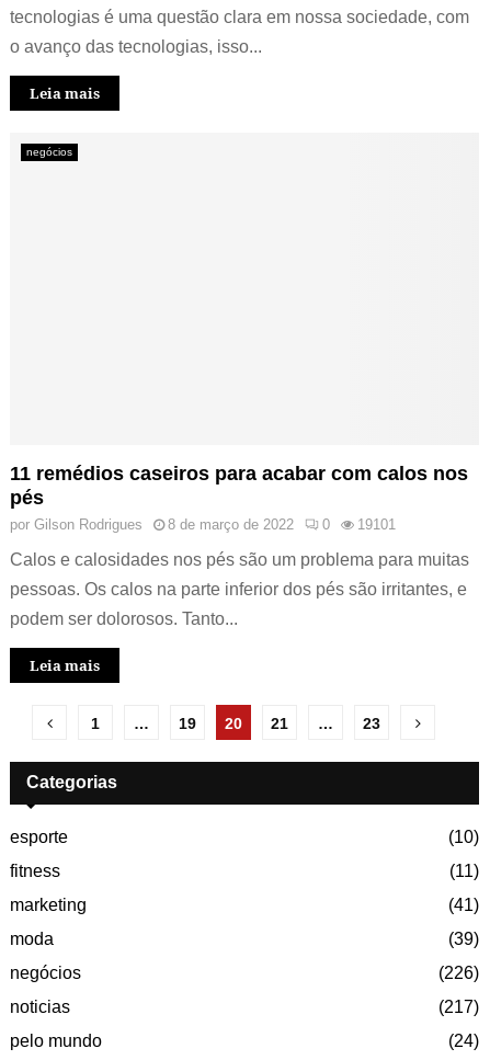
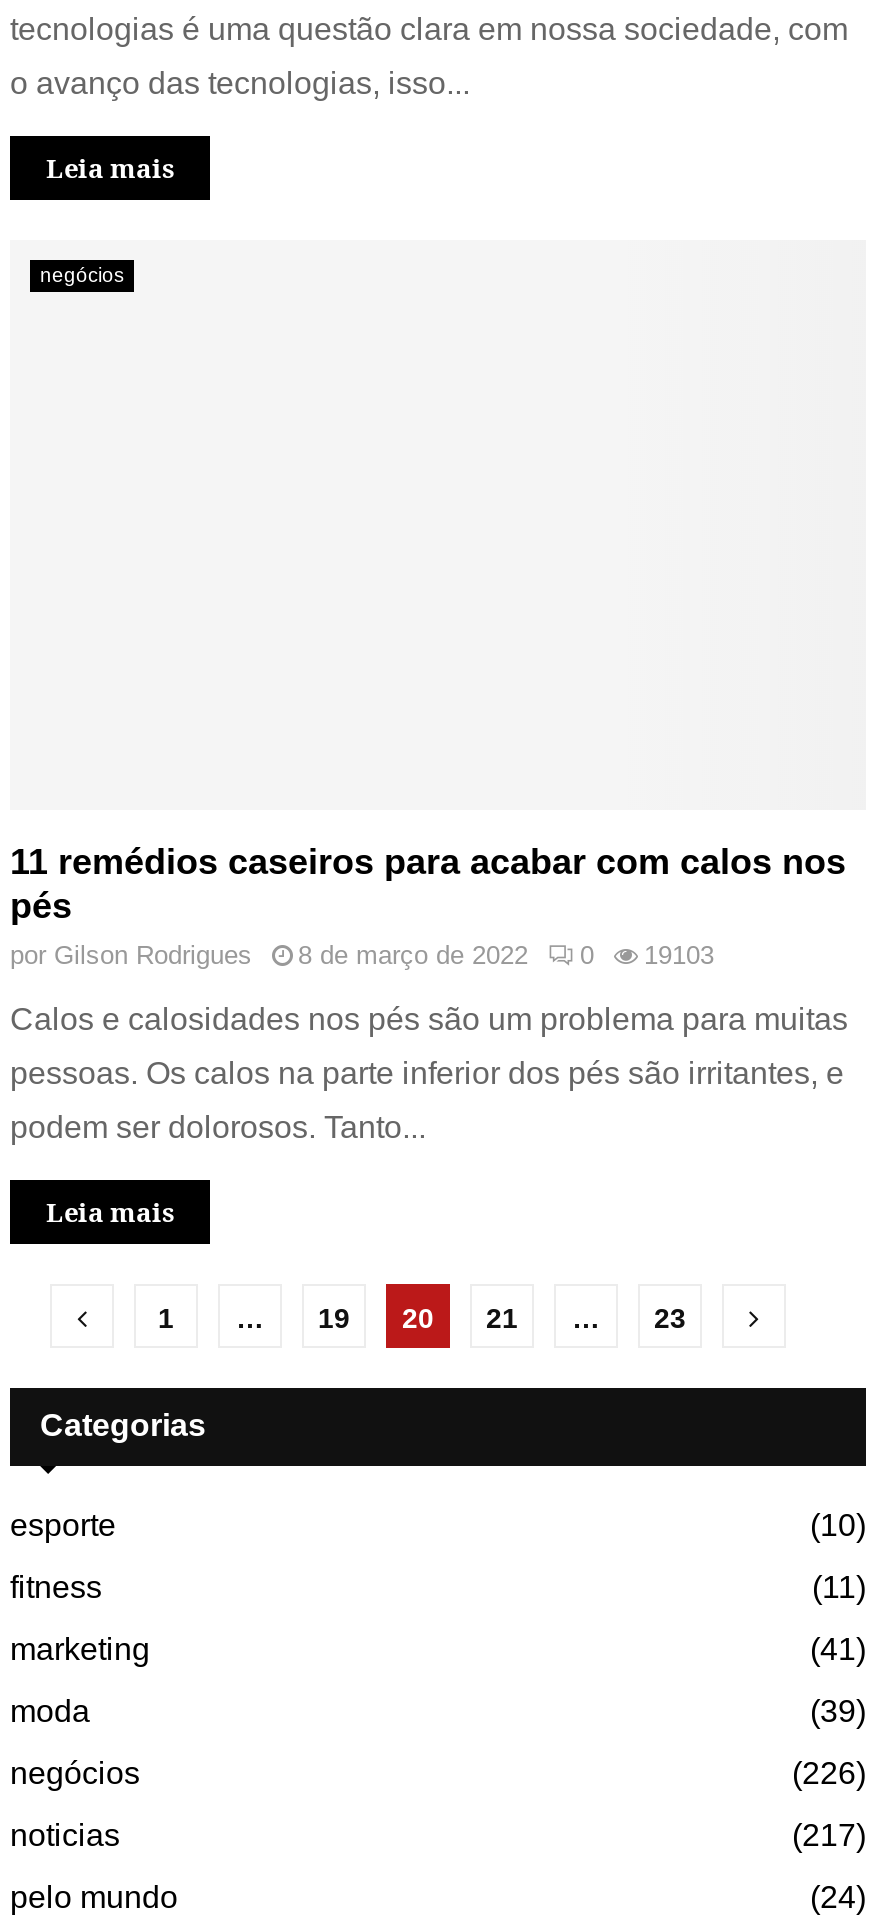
- por Gilson Rodrigues 8 de março de 2022 0 19101
+ por Gilson Rodrigues 8 de março de 2022 0 19103
